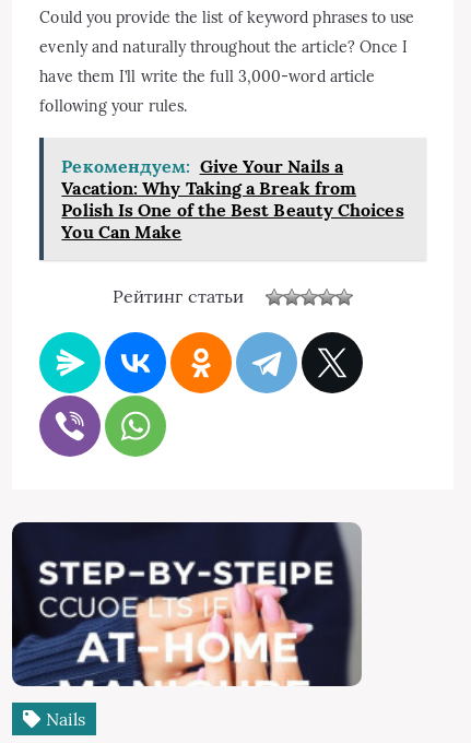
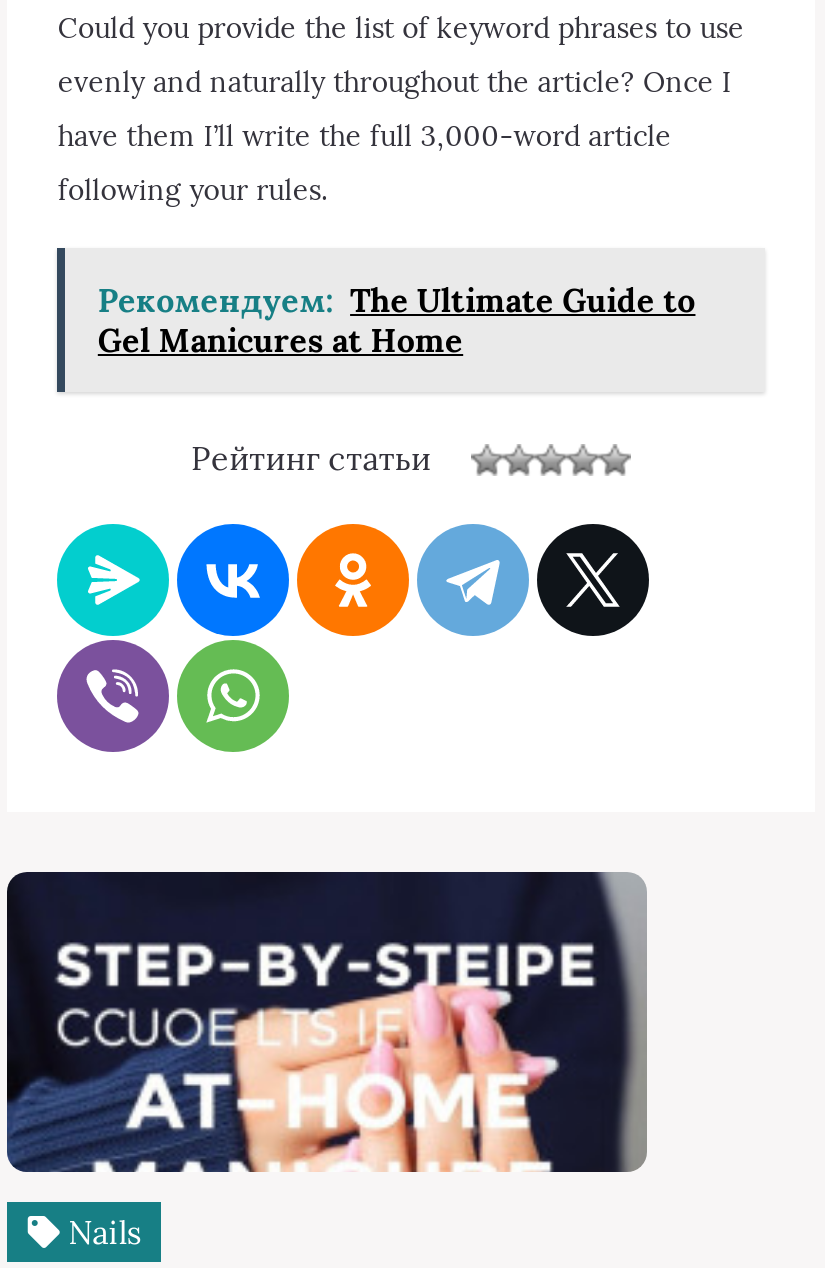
- Рекомендуем: Give Your Nails a
- Vacation: Why Taking a Break from
- Polish Is One of the Best Beauty Choices
- You Can Make
+ Рекомендуем: The Ultimate Guide to
+ Gel Manicures at Home
